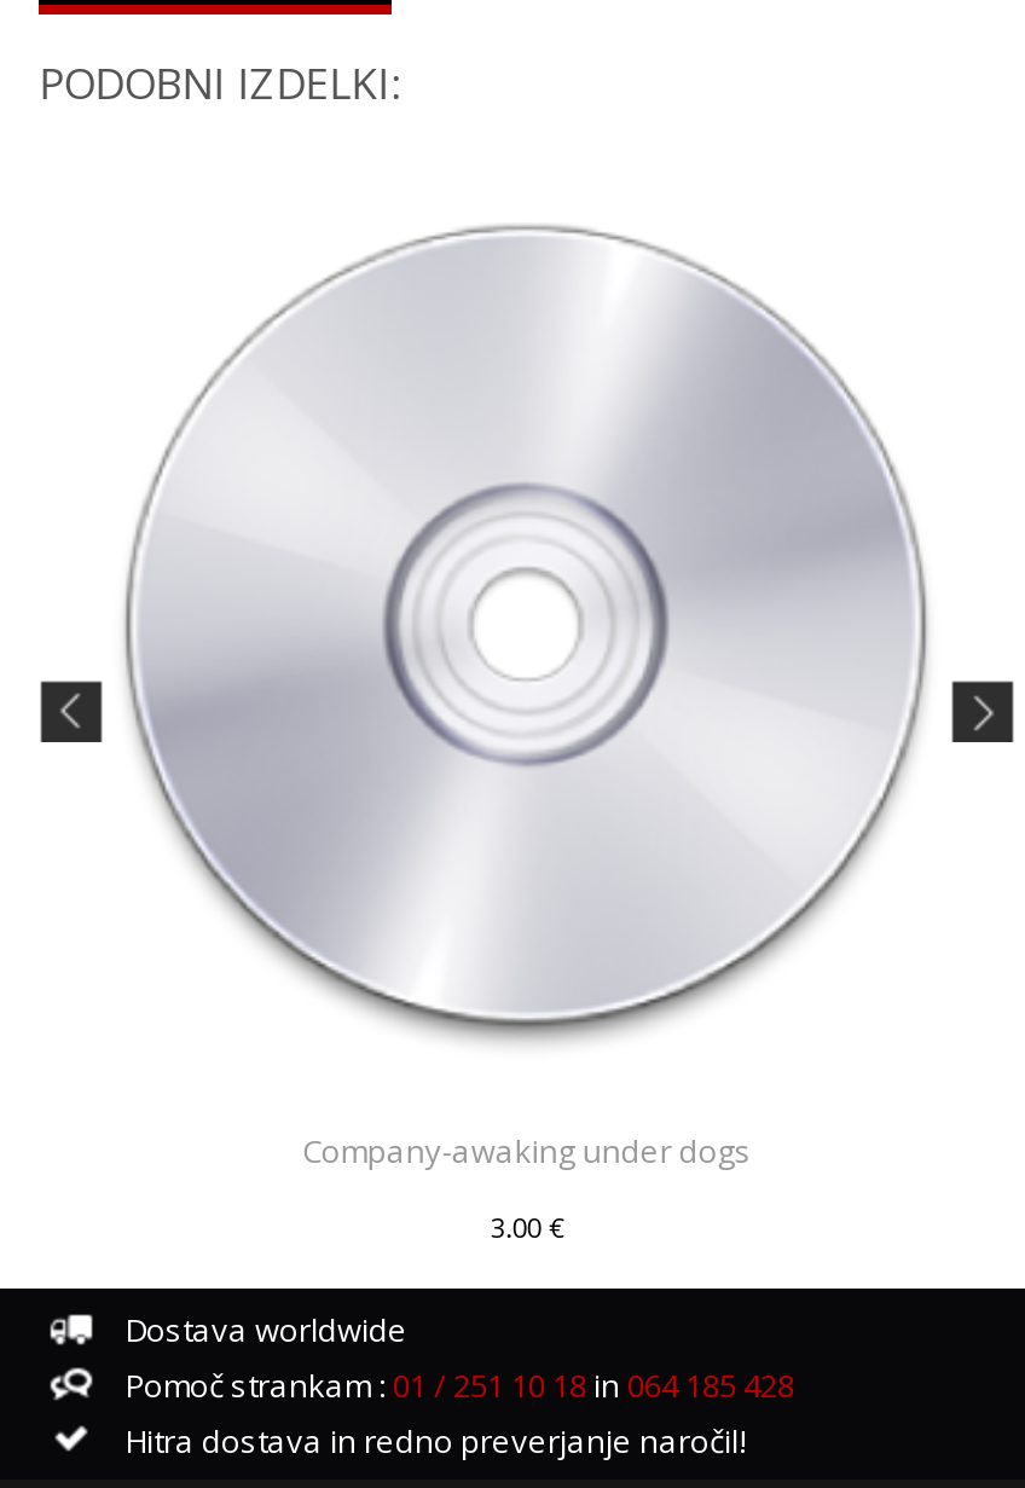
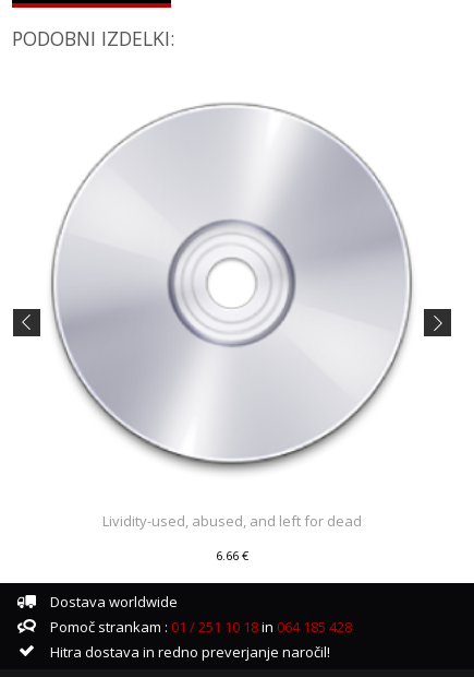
- Company-awaking under dogs
+ Lividity-used, abused, and left for dead

- 3.00 €
+ 6.66 €
